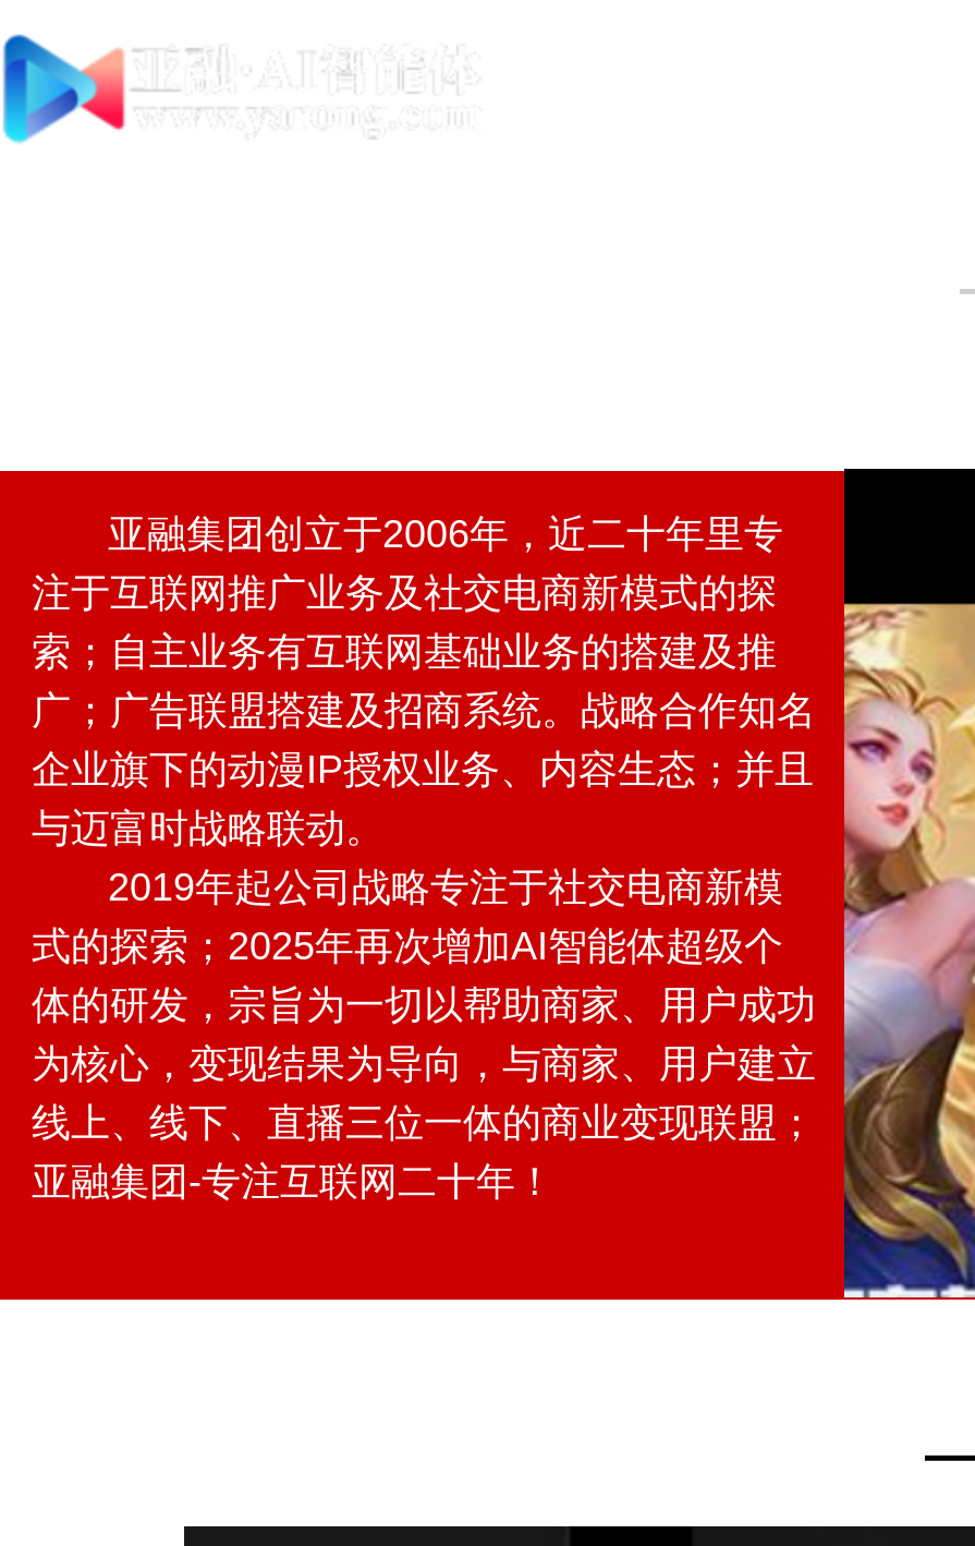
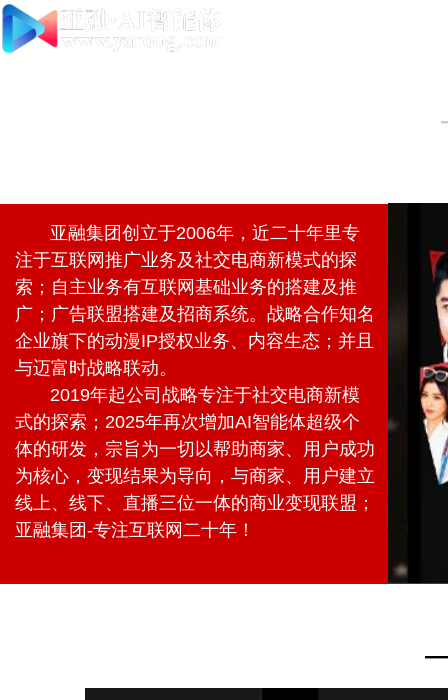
- [image]
+ [image]
